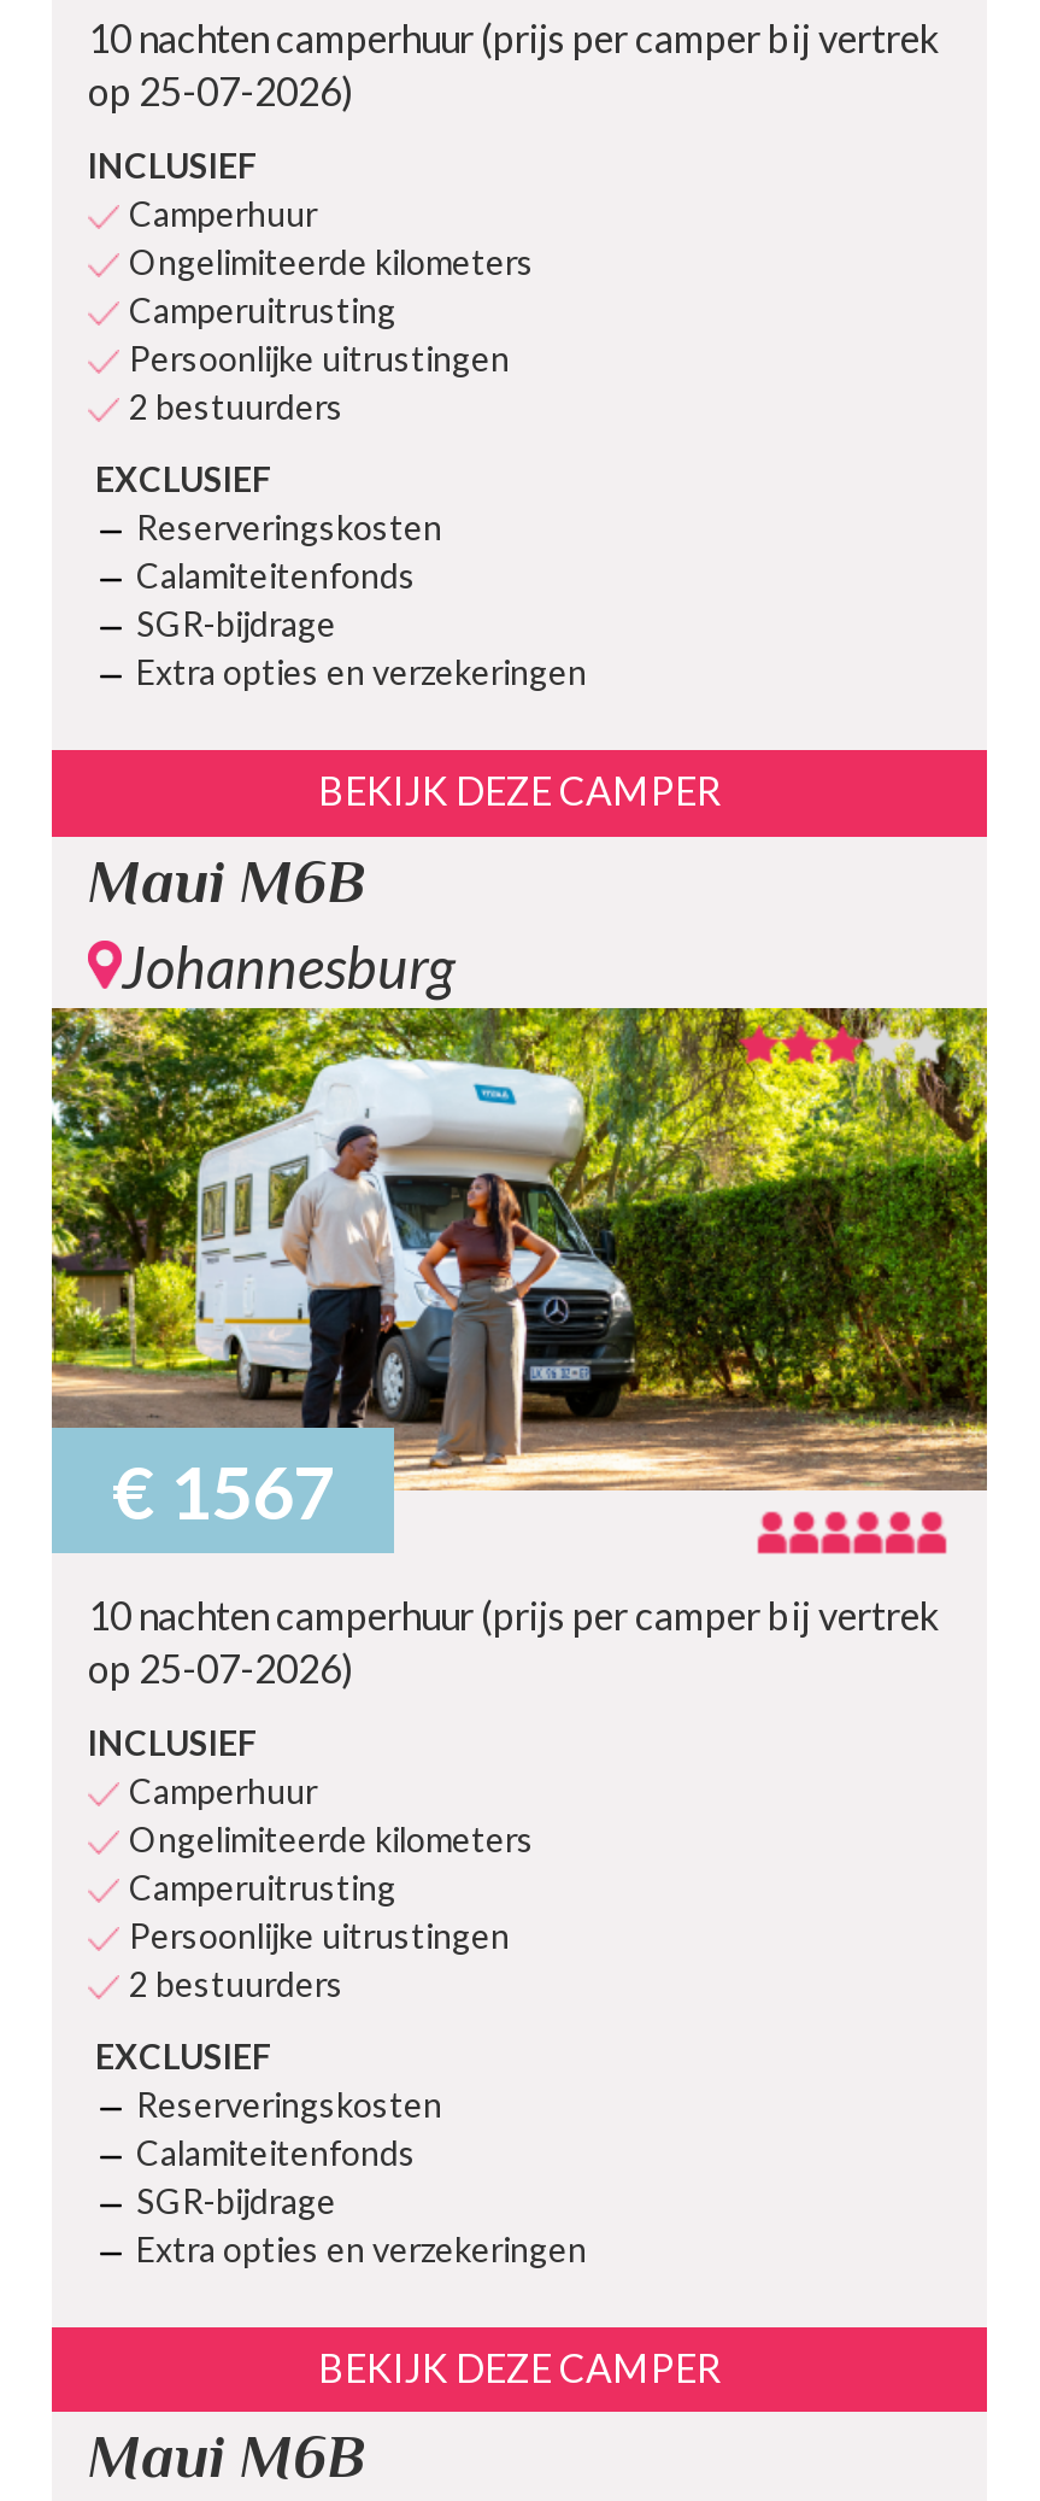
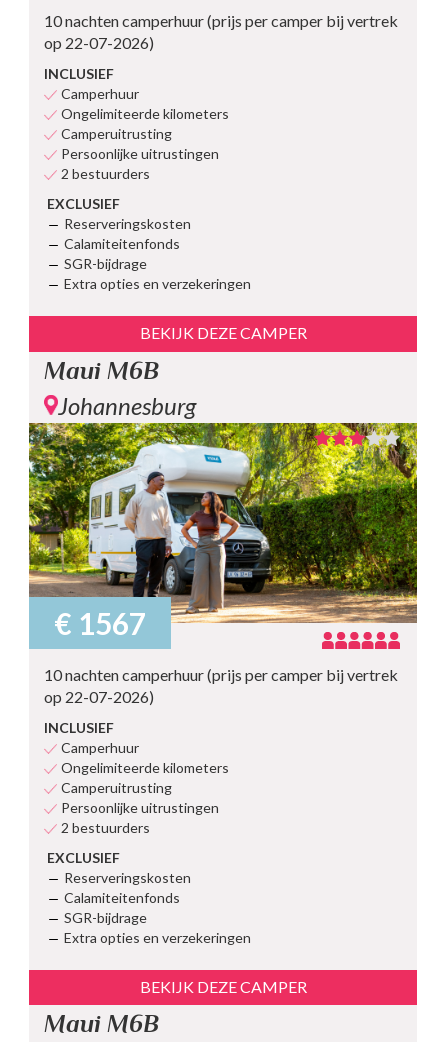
- op 25-07-2026)
+ op 22-07-2026)

- op 25-07-2026)
+ op 22-07-2026)
